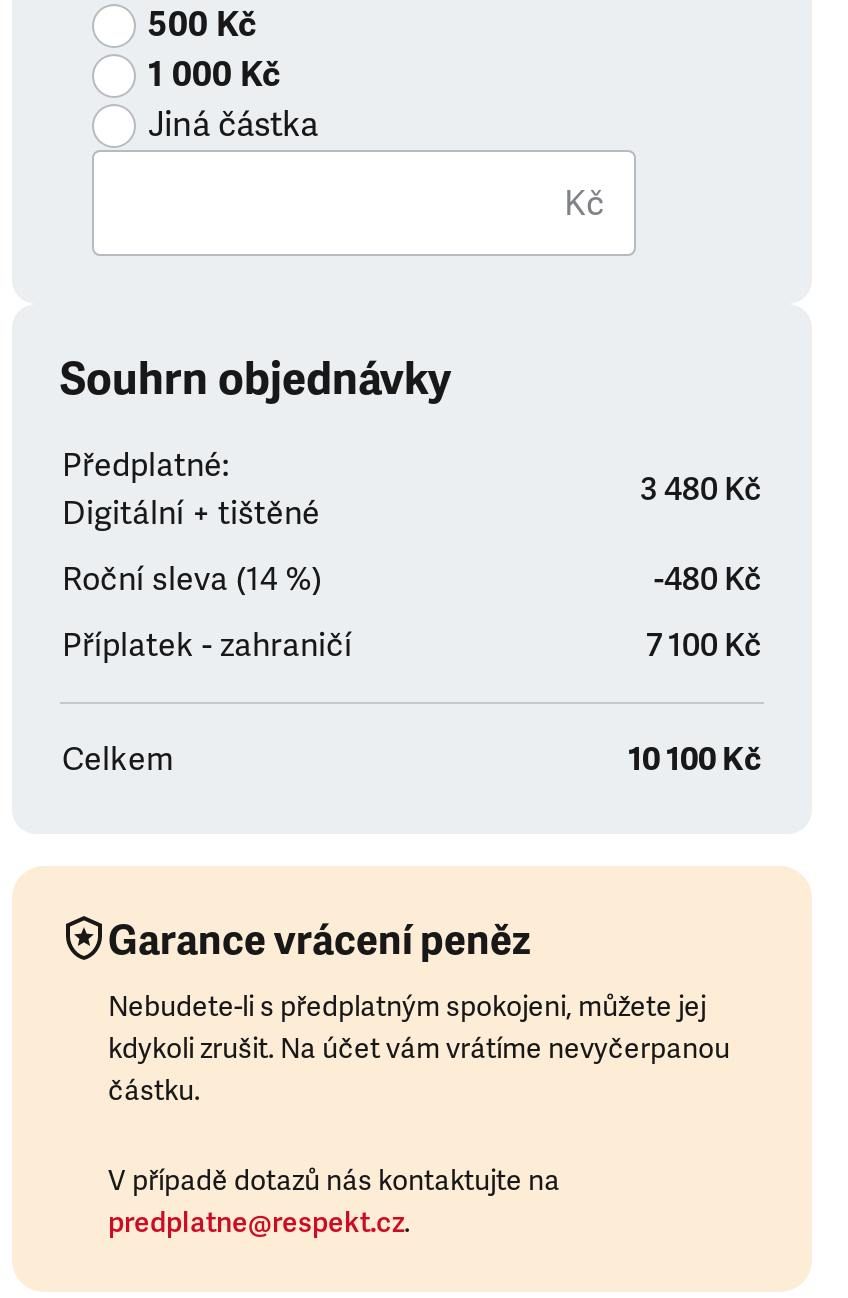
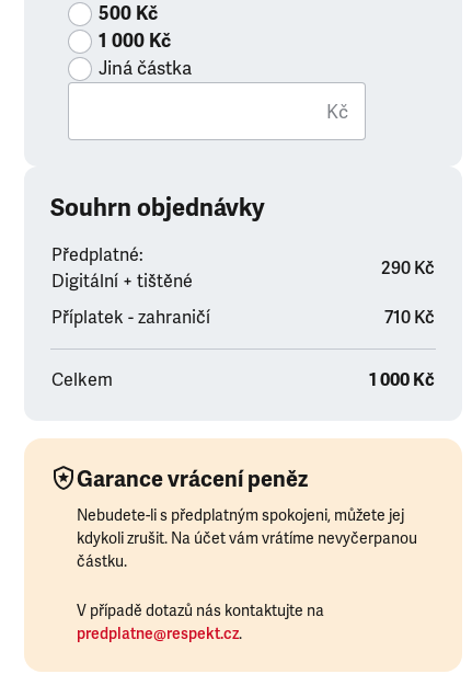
- 3 480 Kč
- Roční sleva (14 %)
- -480 Kč
+ 290 Kč

- 7 100 Kč
+ 710 Kč

- 10 100 Kč
+ 1 000 Kč
